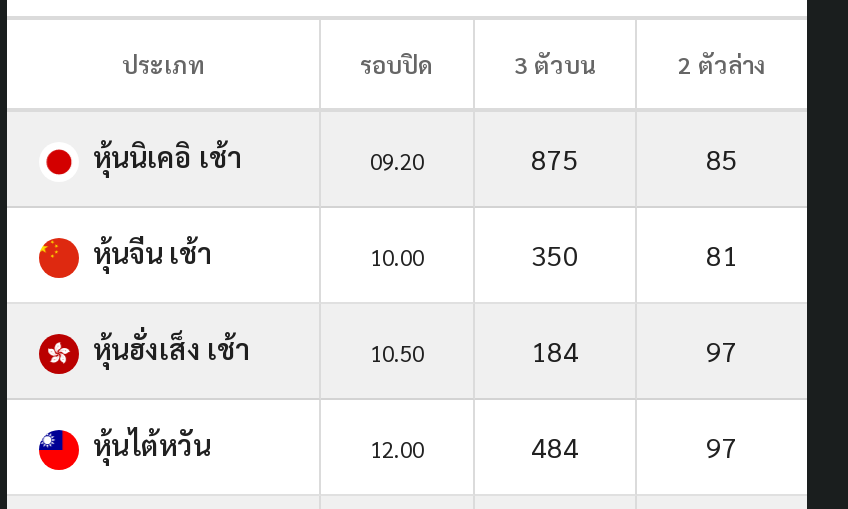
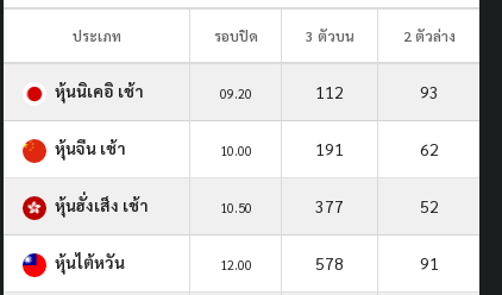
- 875
+ 112

- 85
+ 93

- 350
+ 191

- 81
+ 62

- 184
+ 377

- 97
+ 52

- 484
+ 578

- 97
+ 91
